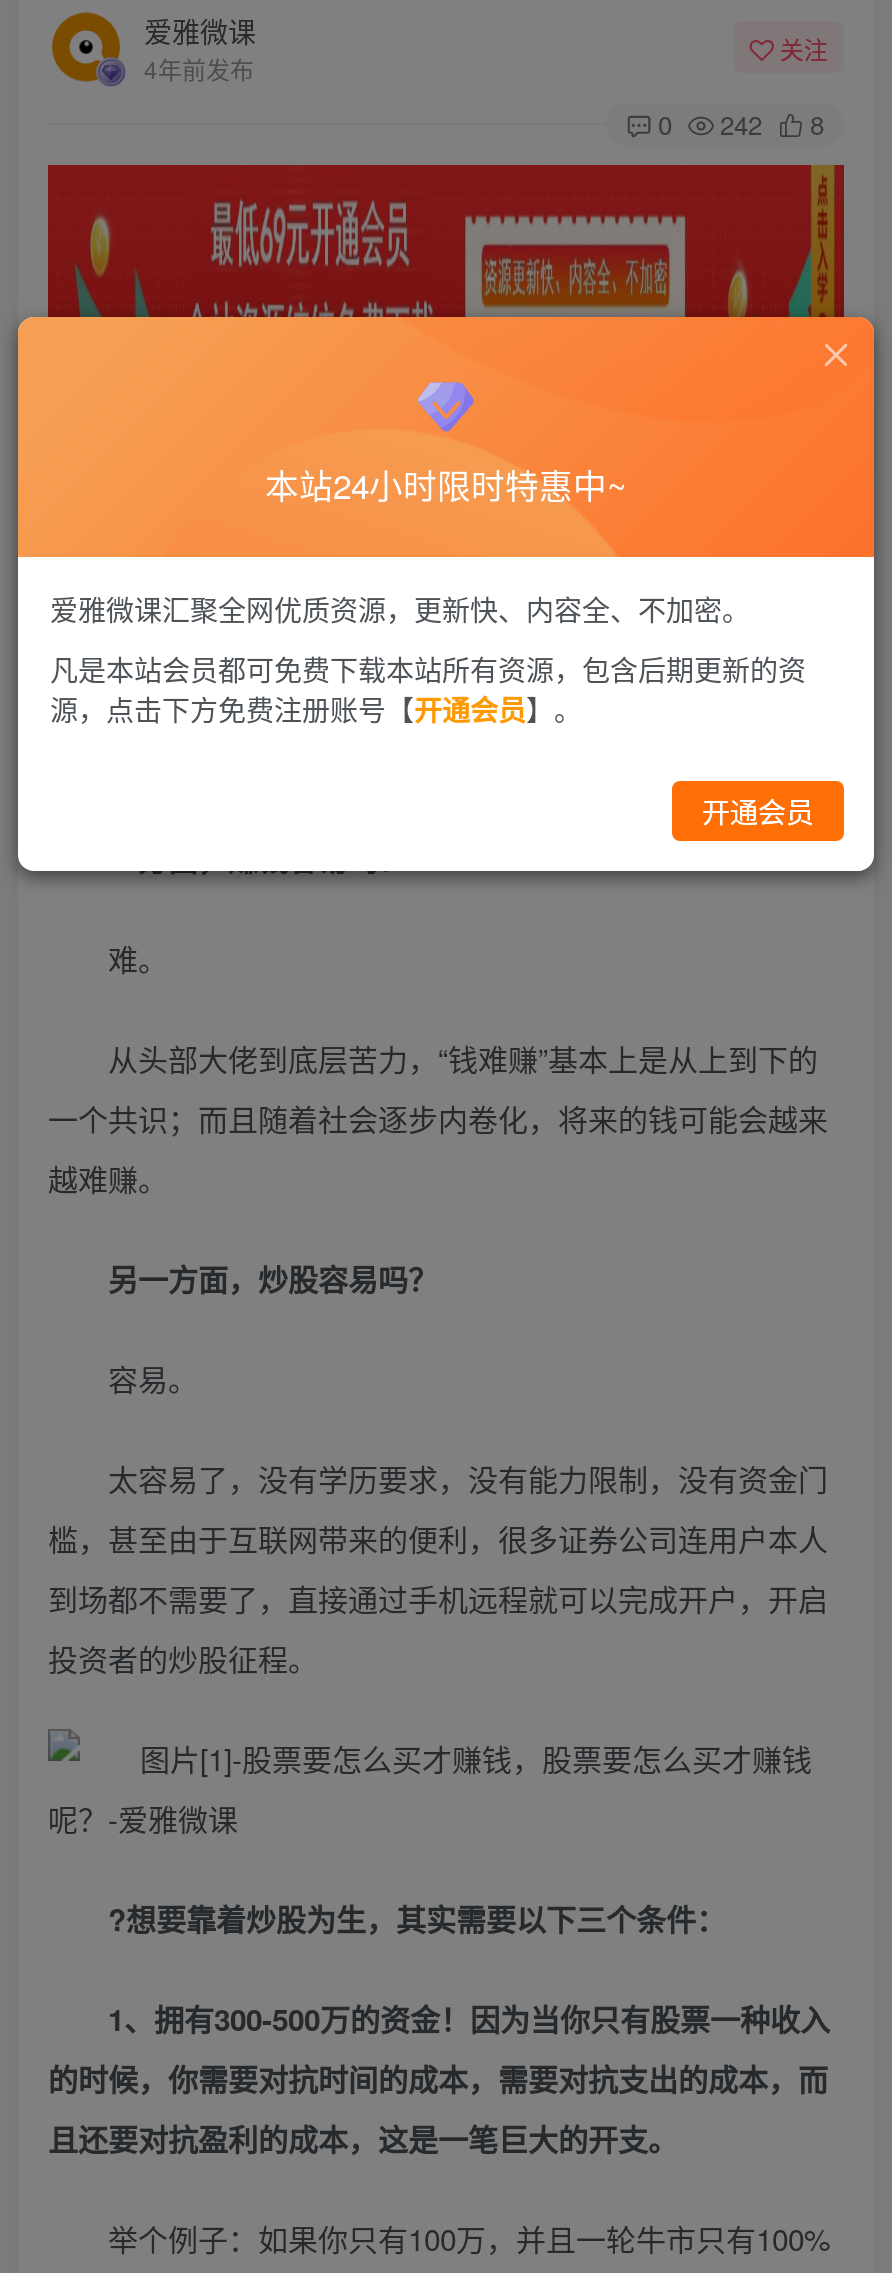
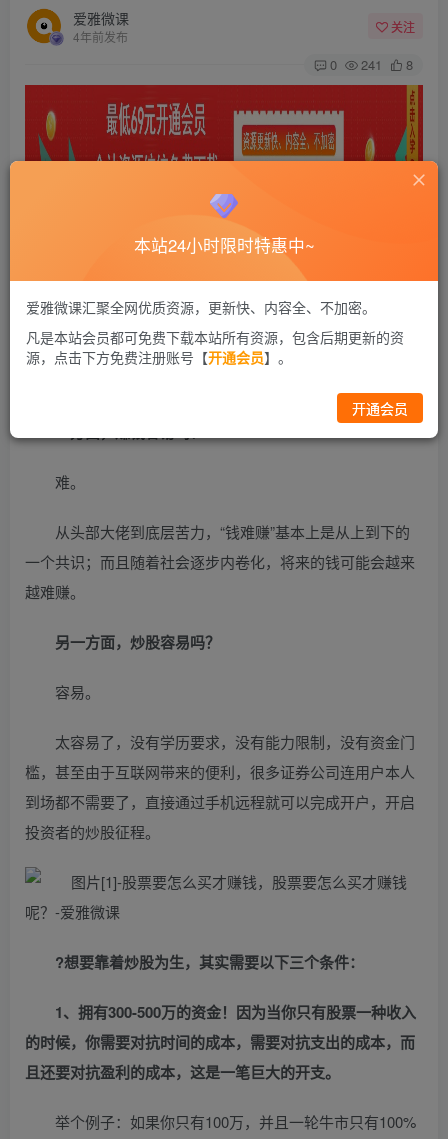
- 0 242 8
+ 0 241 8
